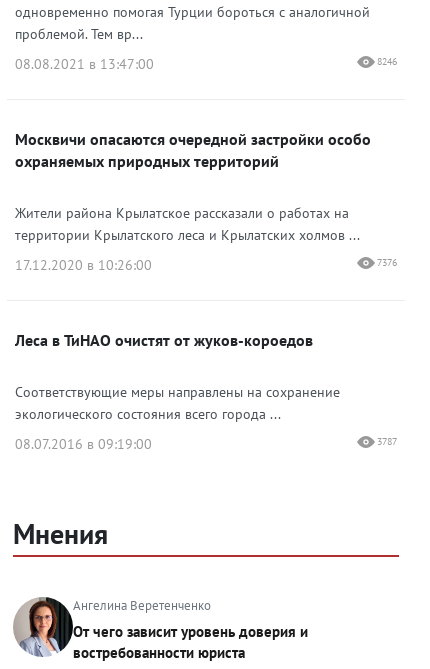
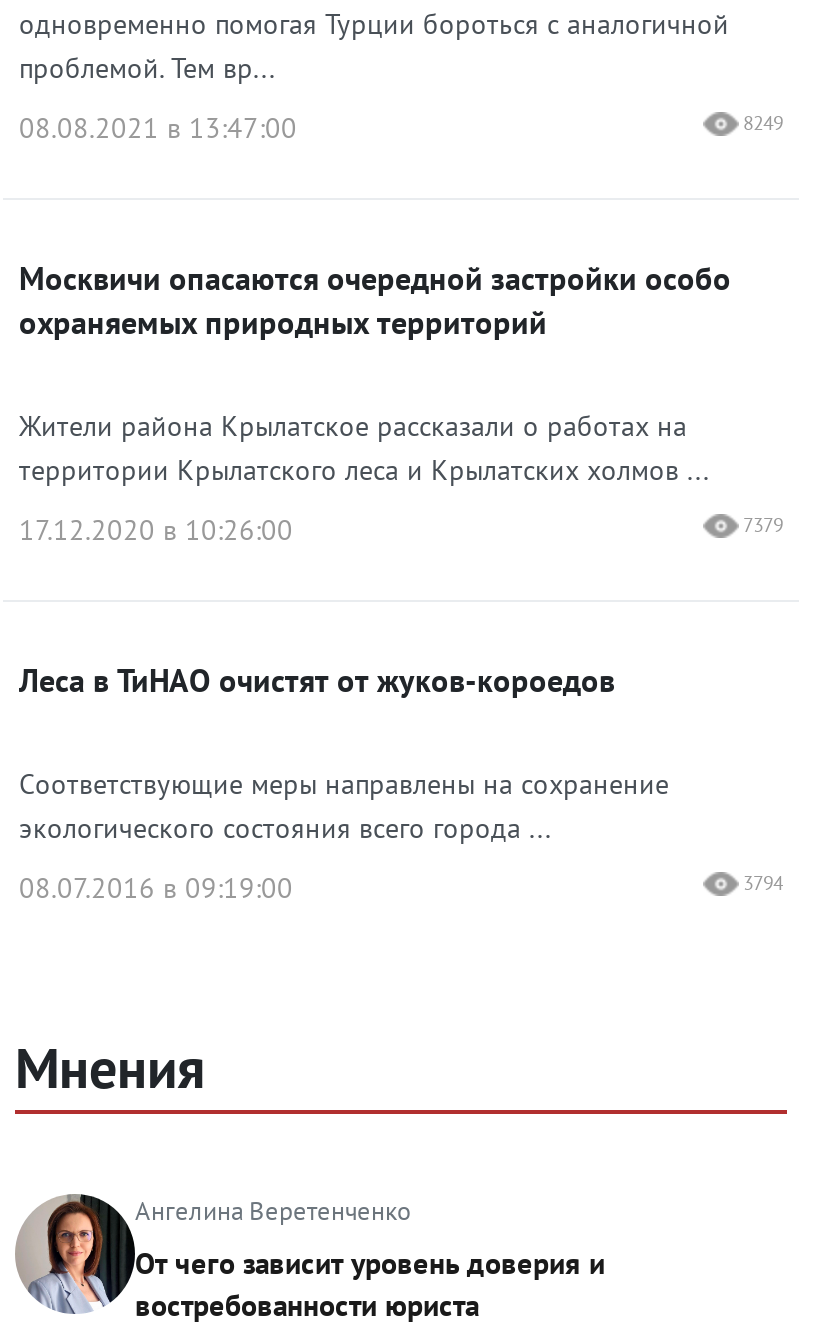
- 8246
+ 8249

- 7376
+ 7379

- 3787
+ 3794
